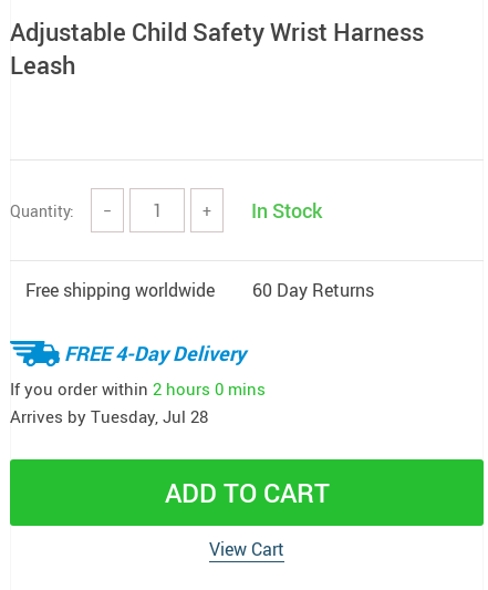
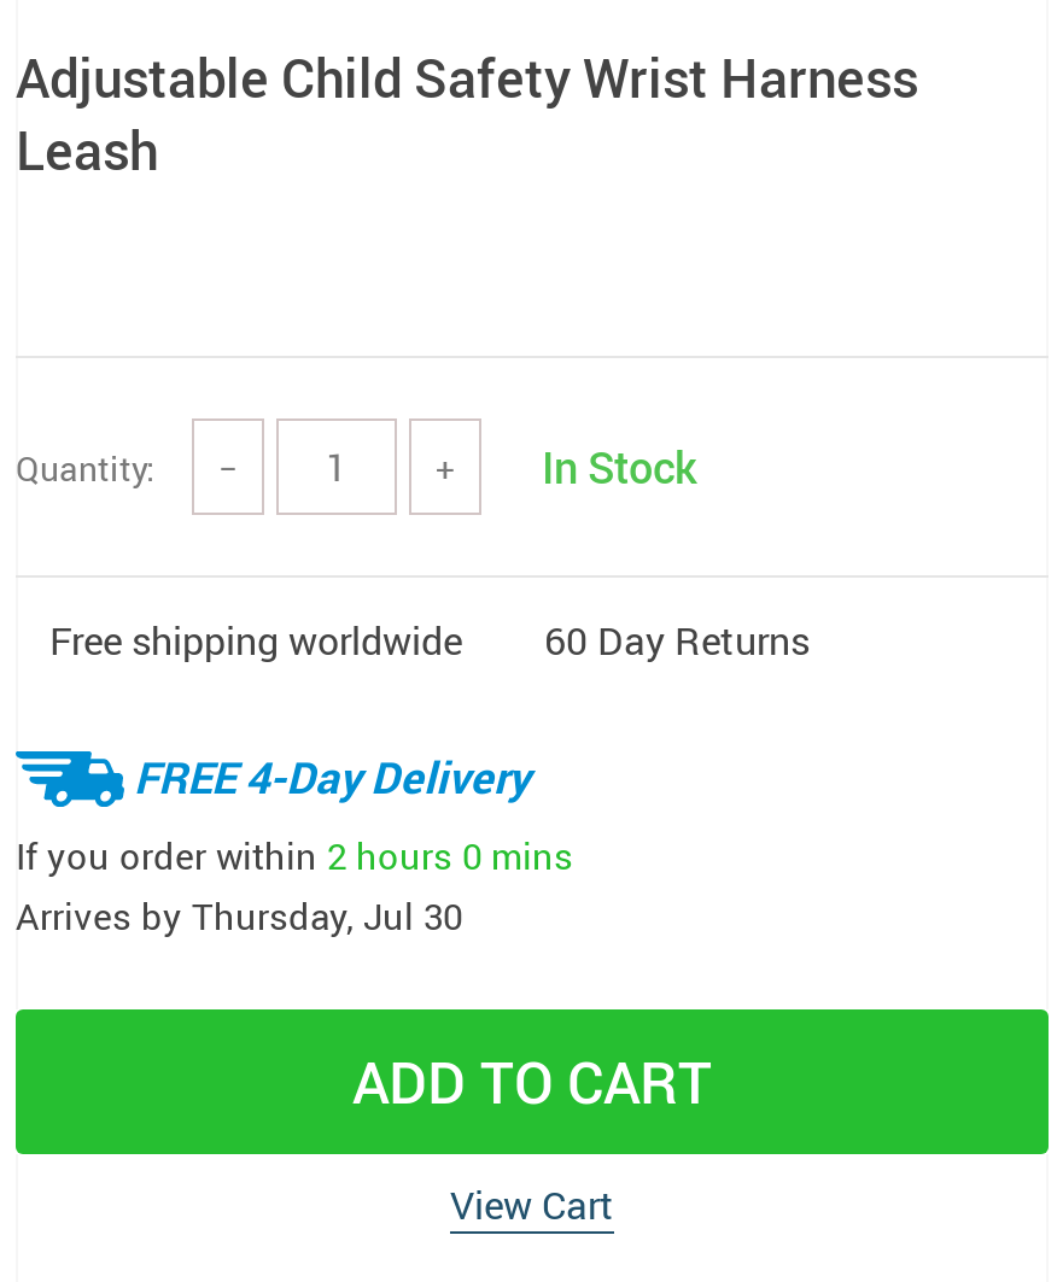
- Arrives by Tuesday, Jul 28
+ Arrives by Thursday, Jul 30
